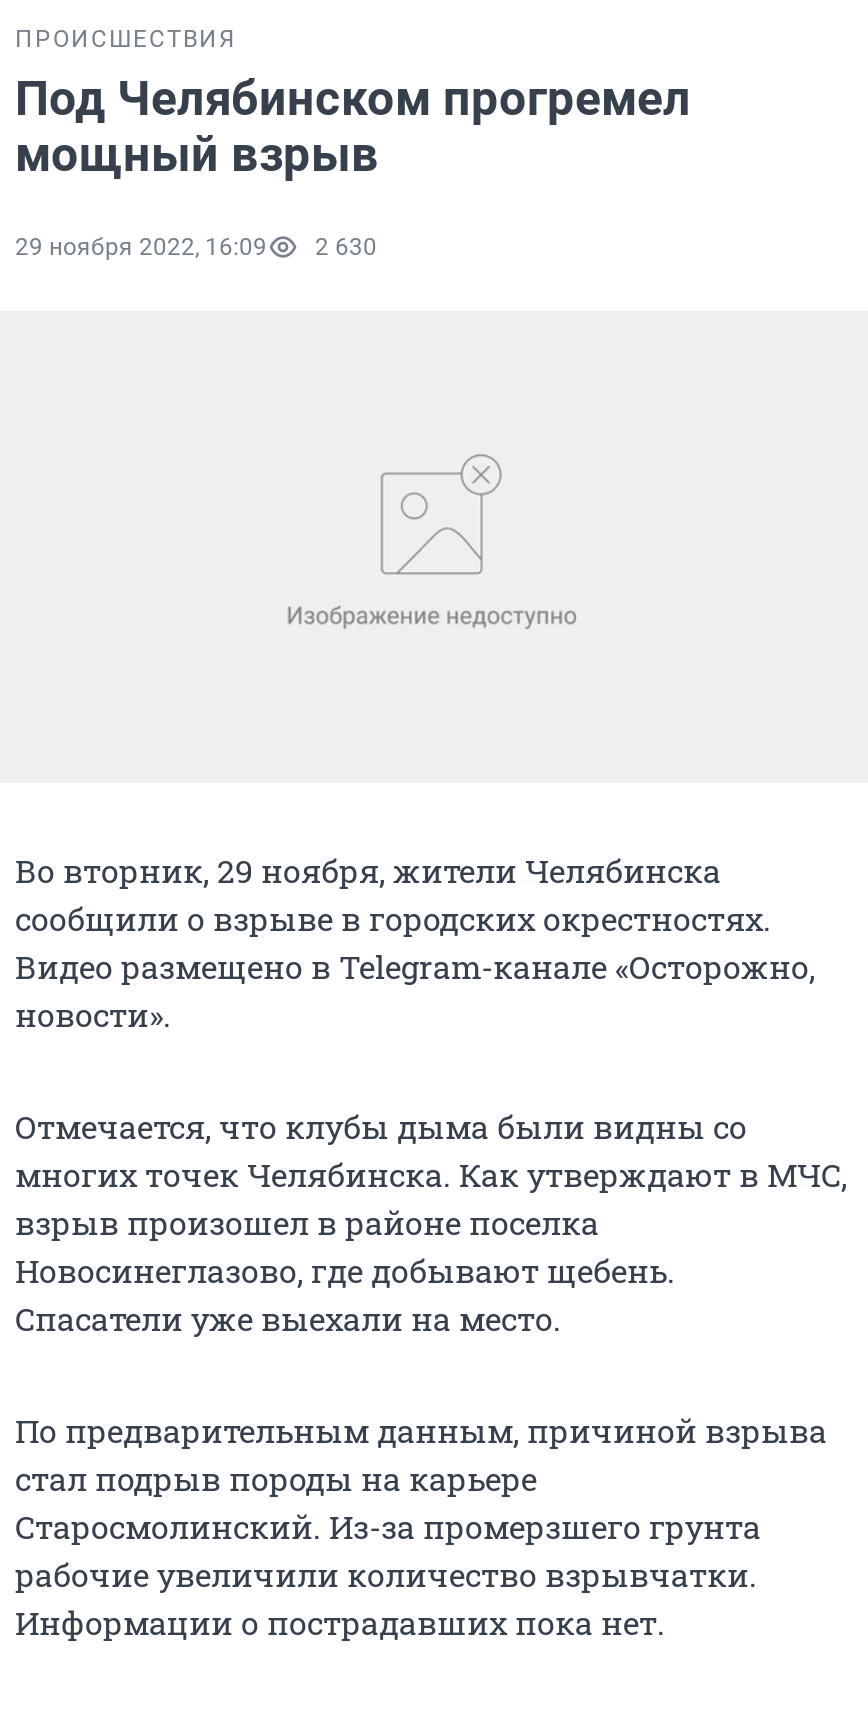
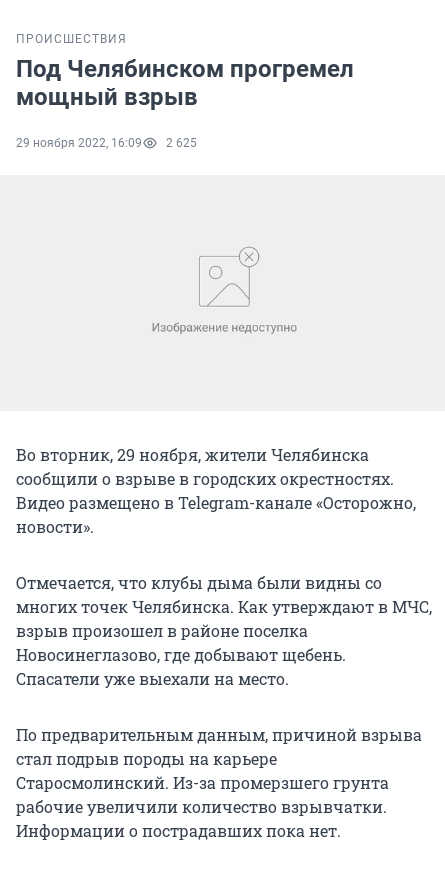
- 29 ноября 2022, 16:09 2 630
+ 29 ноября 2022, 16:09 2 625
